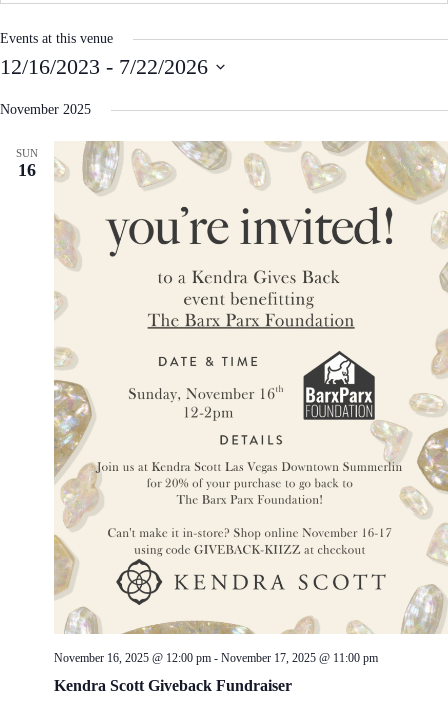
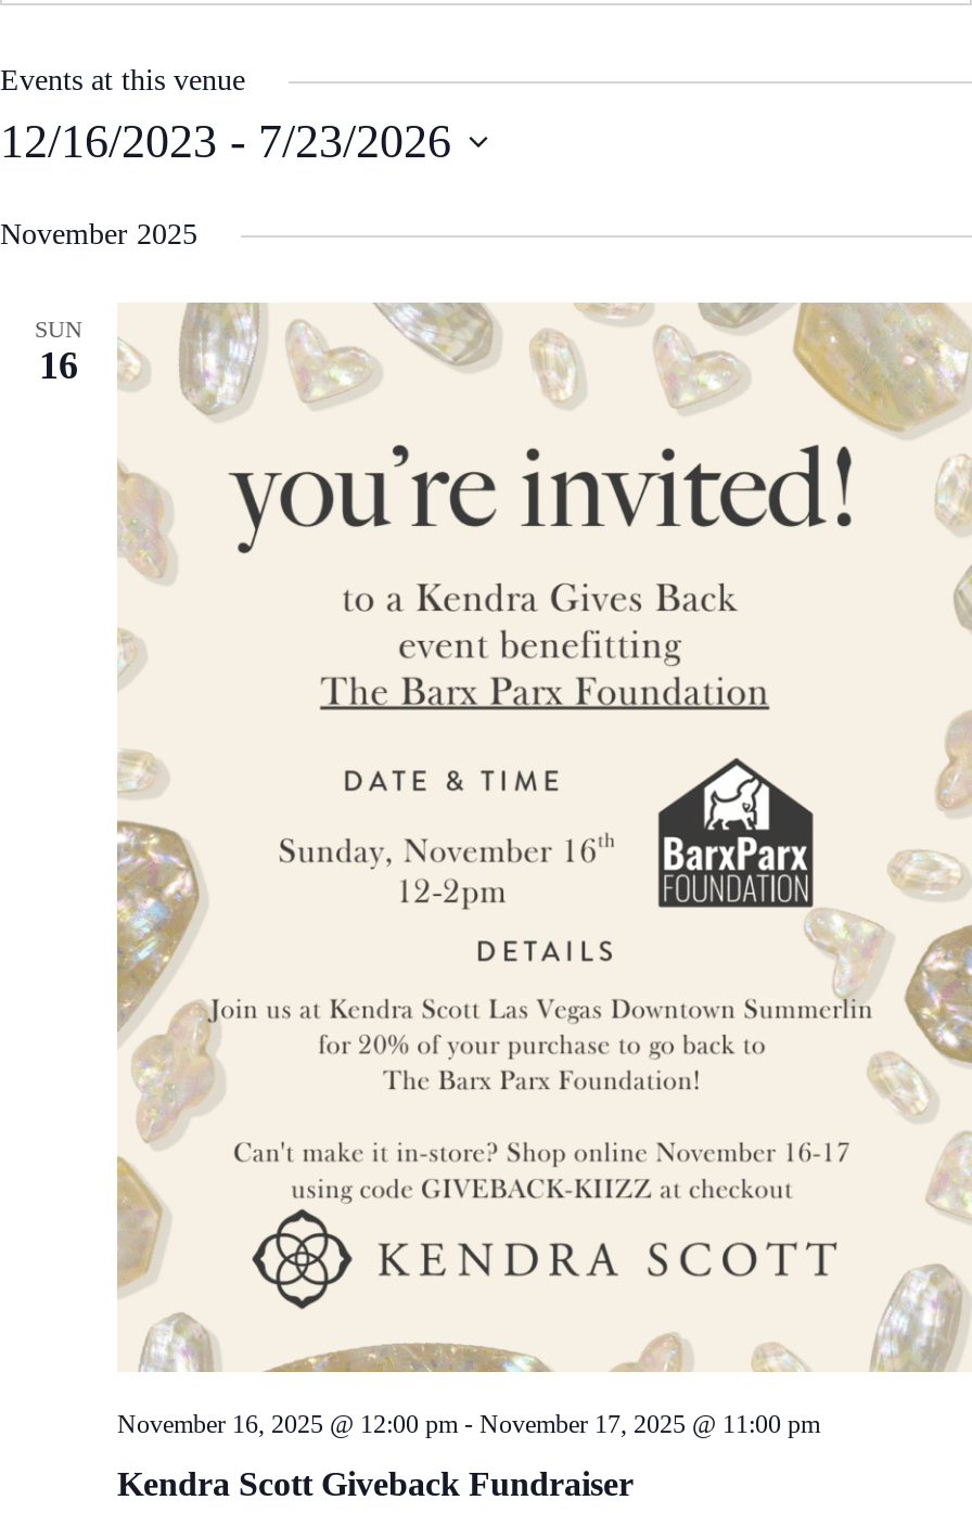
- 12/16/2023 - 7/22/2026
+ 12/16/2023 - 7/23/2026
